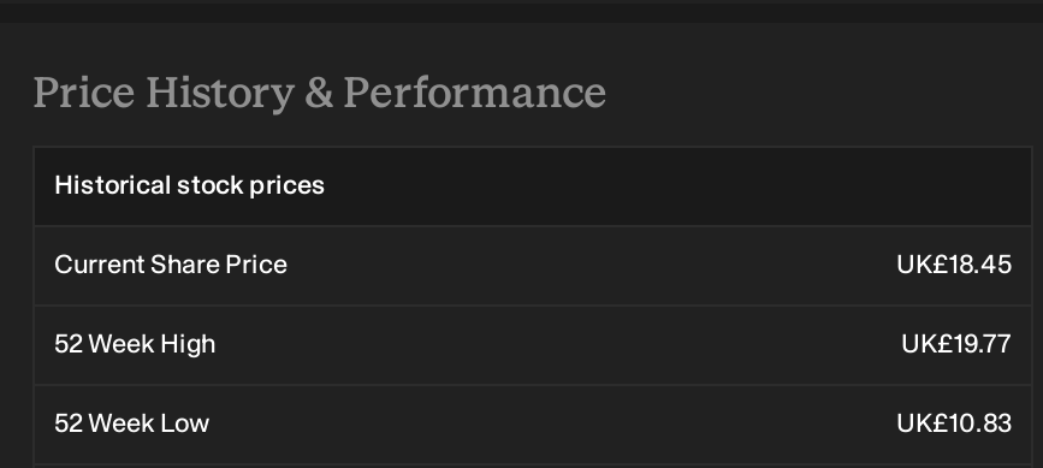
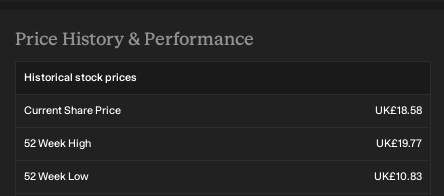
- UK£18.45
+ UK£18.58
